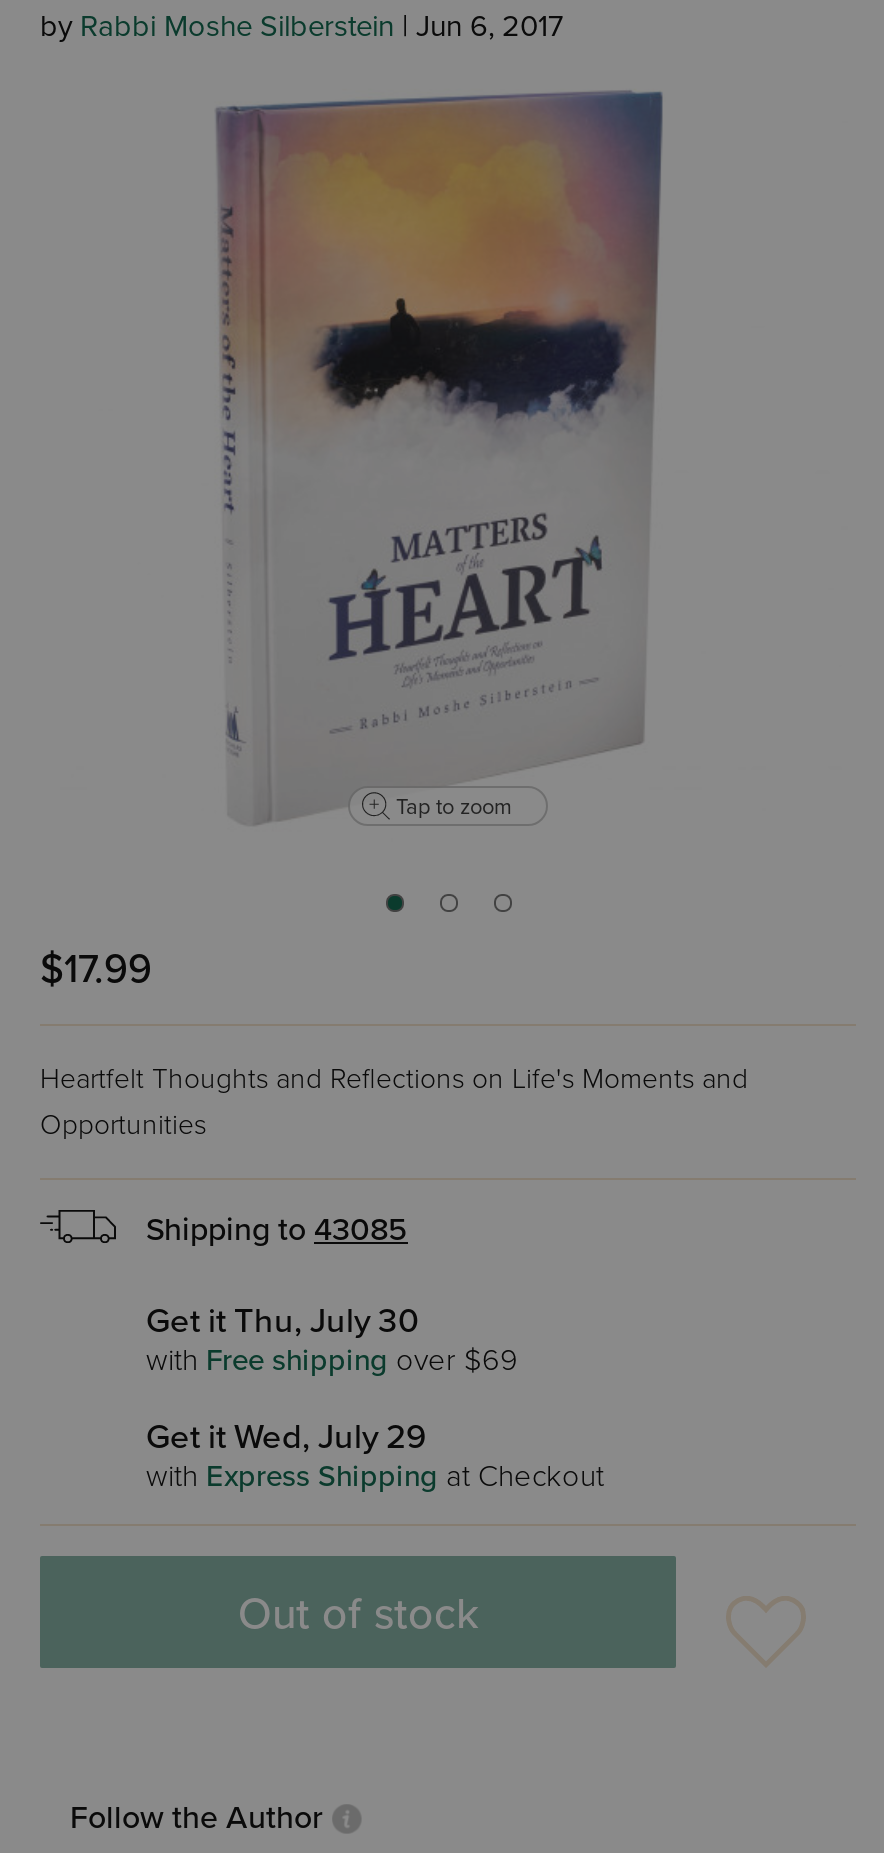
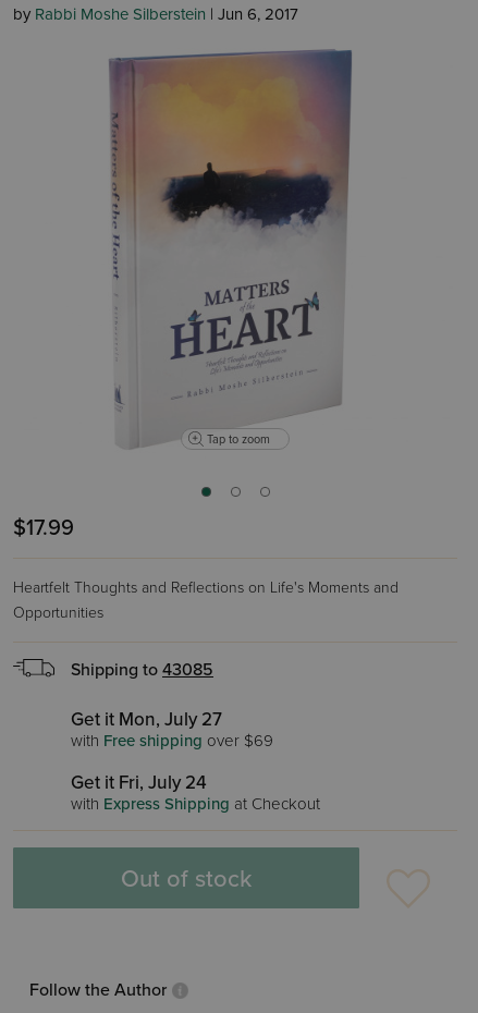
- Get it Thu, July 30
+ Get it Mon, July 27

- Get it Wed, July 29
+ Get it Fri, July 24
